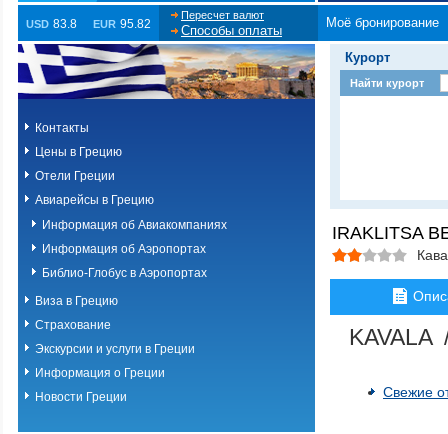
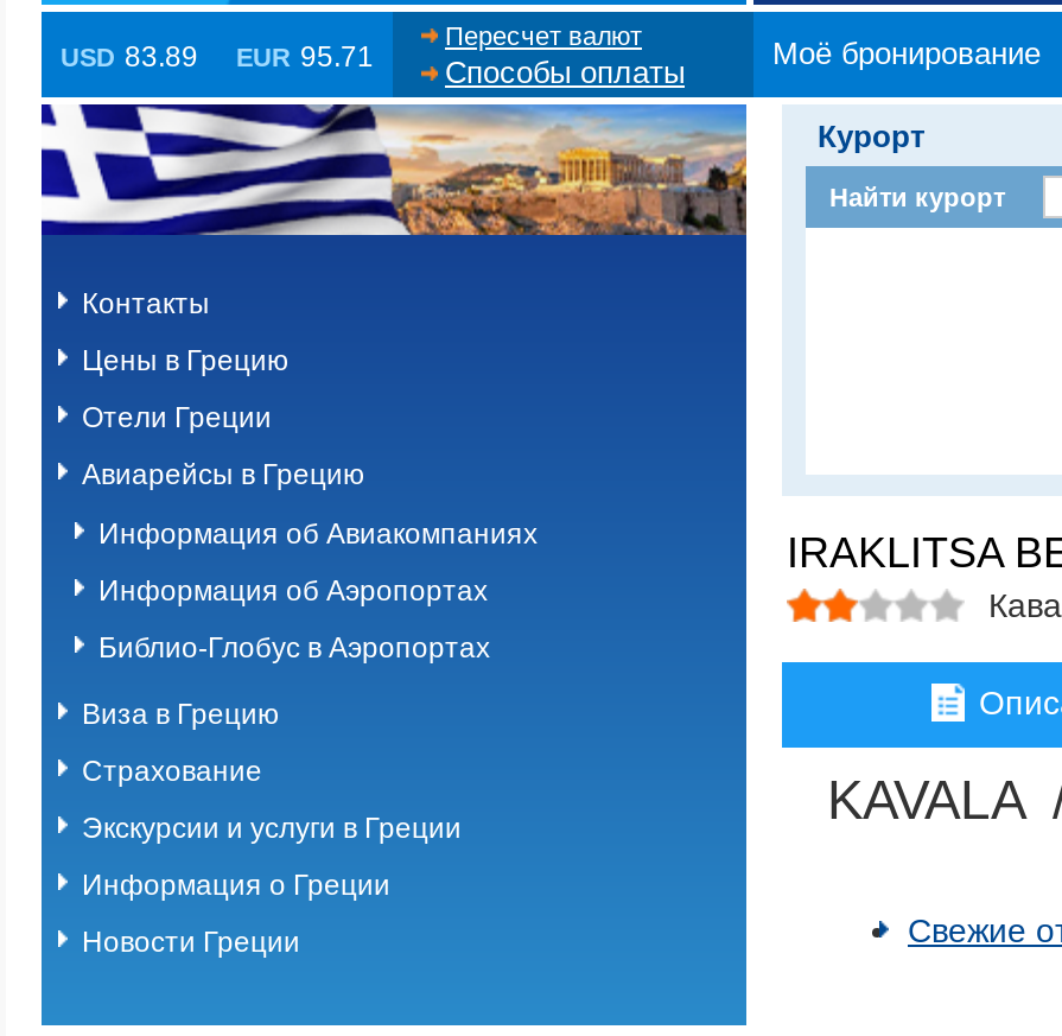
- USD 83.8
+ USD 83.89

- EUR 95.82
+ EUR 95.71
